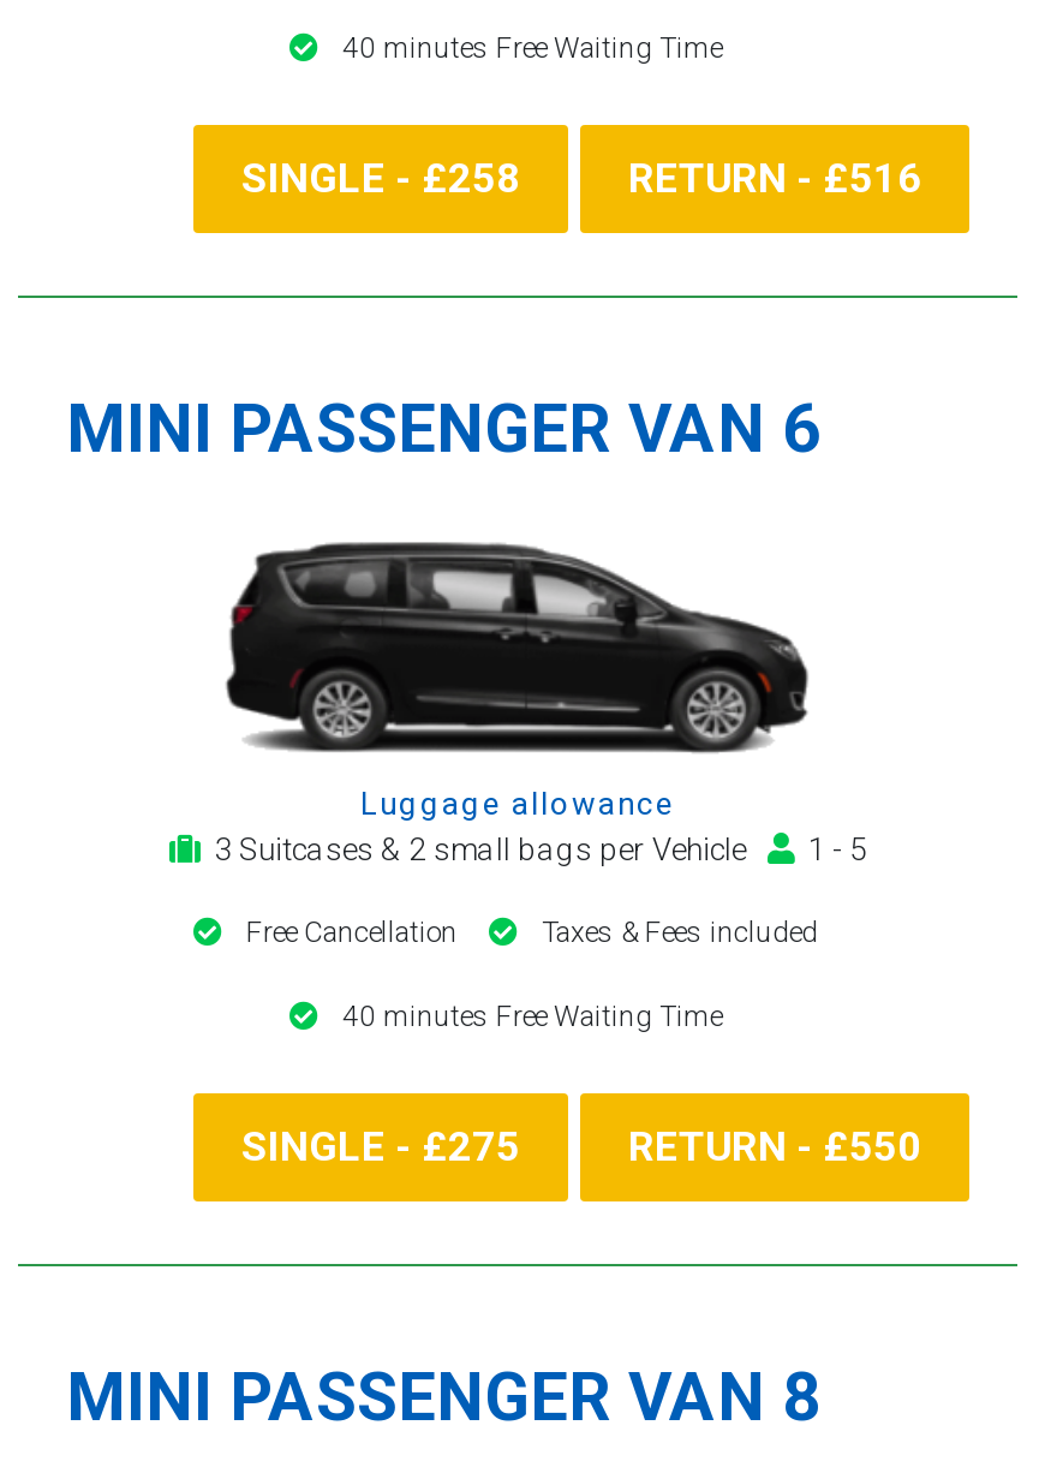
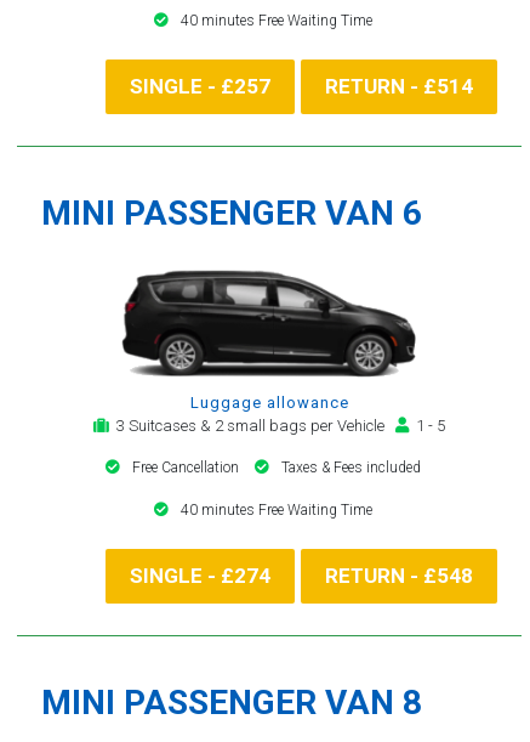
- SINGLE - £258
+ SINGLE - £257

- RETURN - £516
+ RETURN - £514

- SINGLE - £275
+ SINGLE - £274

- RETURN - £550
+ RETURN - £548
